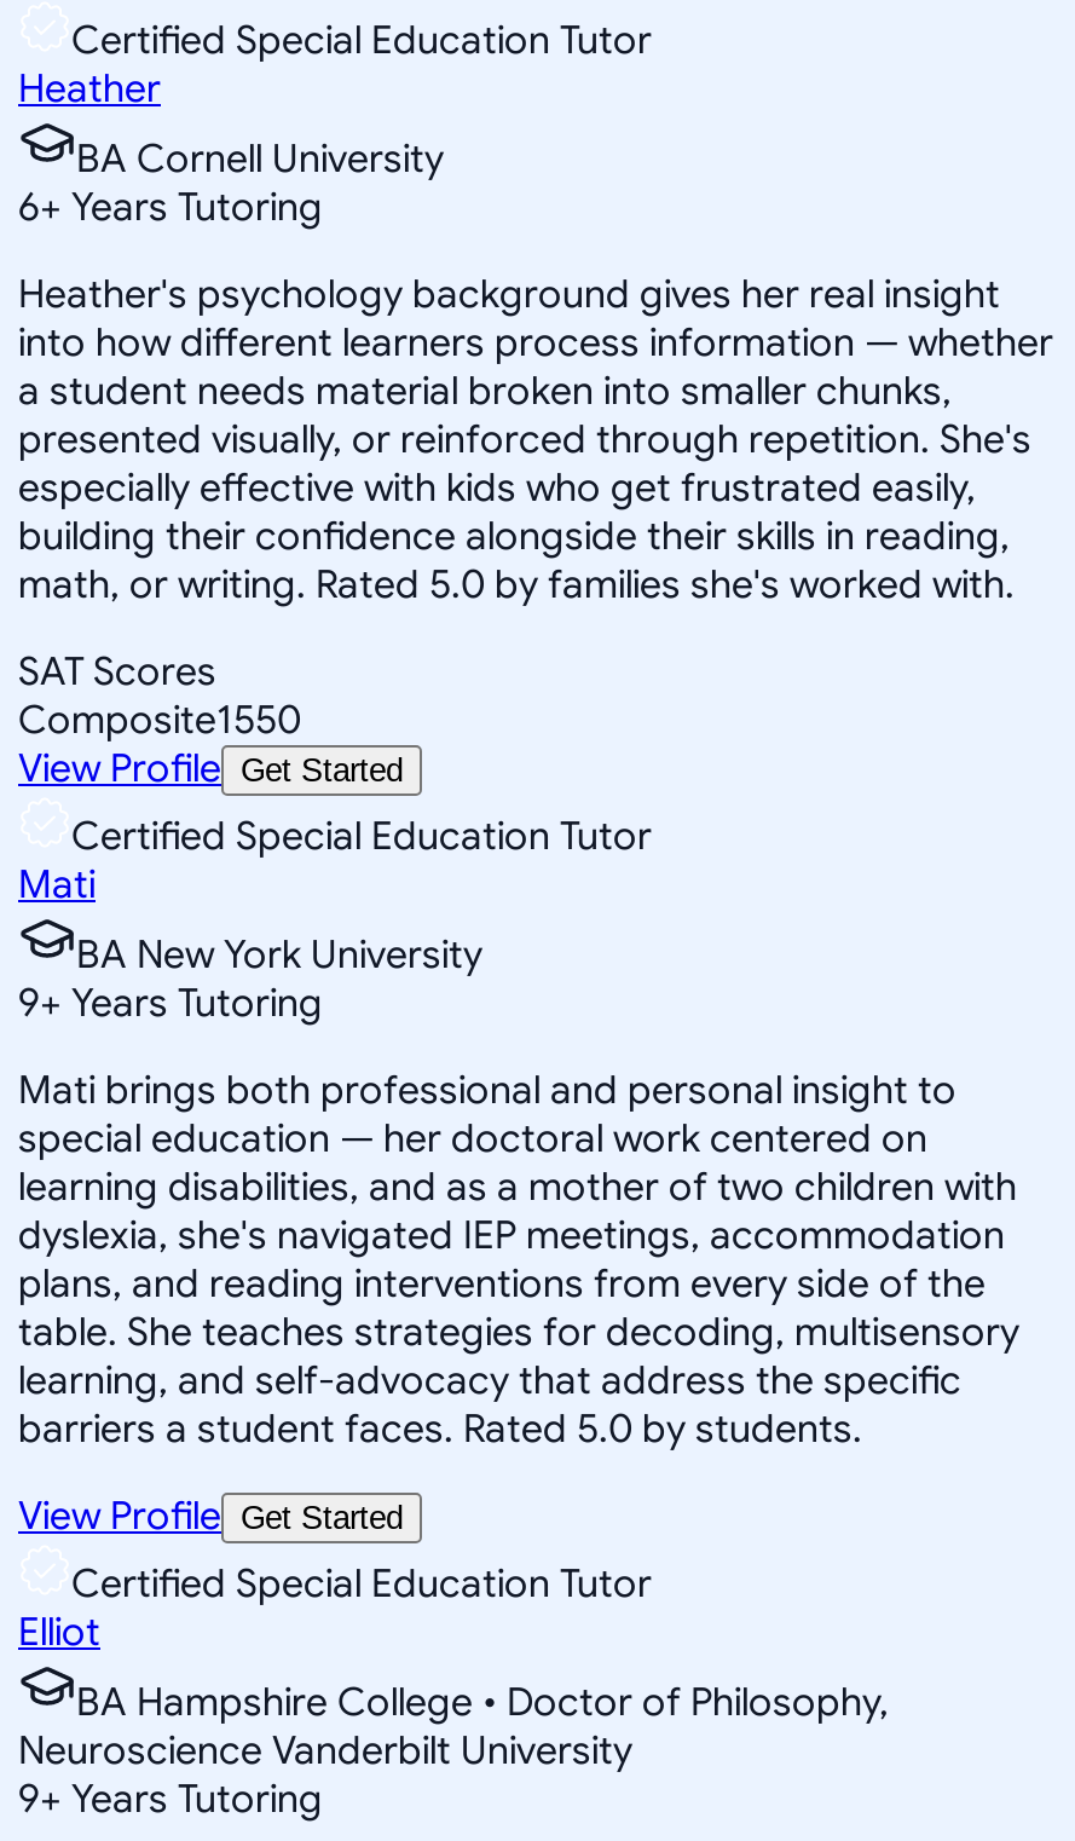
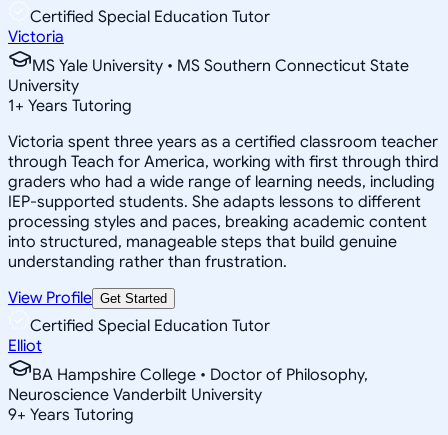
- Heather
- BA Cornell University
- 6+ Years Tutoring
- Heather's psychology background gives her real insight
- into how different learners process information — whether
- a student needs material broken into smaller chunks,
- presented visually, or reinforced through repetition. She's
- especially effective with kids who get frustrated easily,
- building their confidence alongside their skills in reading,
- math, or writing. Rated 5.0 by families she's worked with.
- SAT Scores
- Composite1550
- View Profile Get Started
- Certified Special Education Tutor
- Mati
- BA New York University
- 9+ Years Tutoring
- Mati brings both professional and personal insight to
- special education — her doctoral work centered on
- learning disabilities, and as a mother of two children with
- dyslexia, she's navigated IEP meetings, accommodation
- plans, and reading interventions from every side of the
- table. She teaches strategies for decoding, multisensory
- learning, and self-advocacy that address the specific
- barriers a student faces. Rated 5.0 by students.
+ Victoria
+ MS Yale University • MS Southern Connecticut State
+ University
+ 1+ Years Tutoring
+ Victoria spent three years as a certified classroom teacher
+ through Teach for America, working with first through third
+ graders who had a wide range of learning needs, including
+ IEP-supported students. She adapts lessons to different
+ processing styles and paces, breaking academic content
+ into structured, manageable steps that build genuine
+ understanding rather than frustration.
